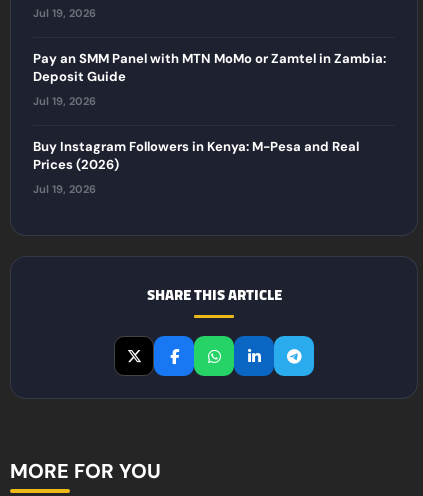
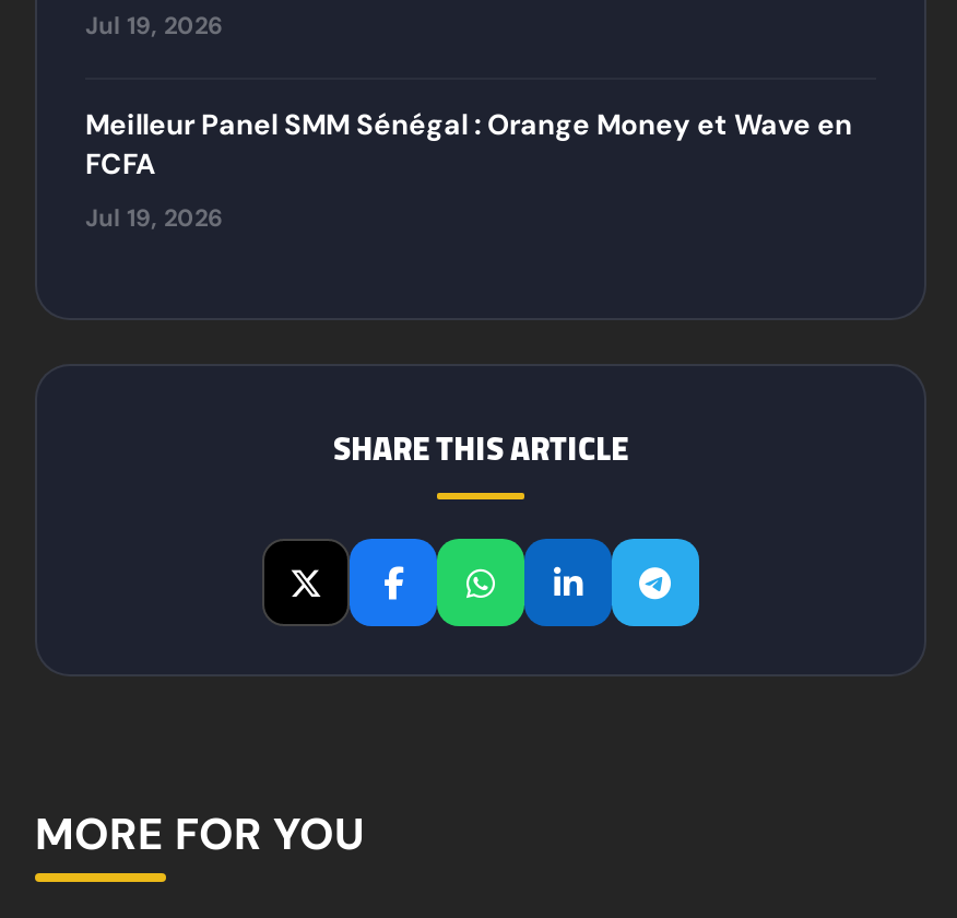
- Pay an SMM Panel with MTN MoMo or Zamtel in Zambia:
- Deposit Guide
- Jul 19, 2026
- Buy Instagram Followers in Kenya: M-Pesa and Real
- Prices (2026)
+ Meilleur Panel SMM Sénégal : Orange Money et Wave en
+ FCFA
